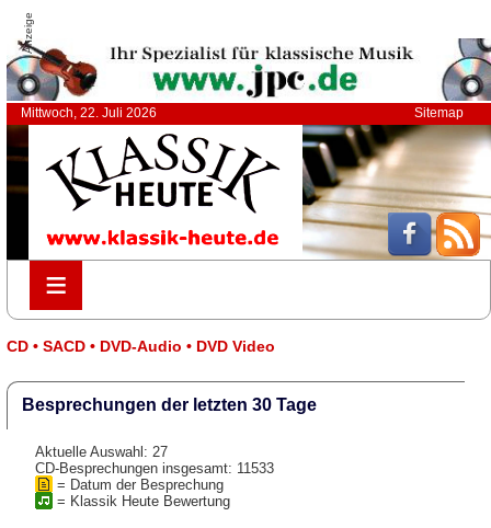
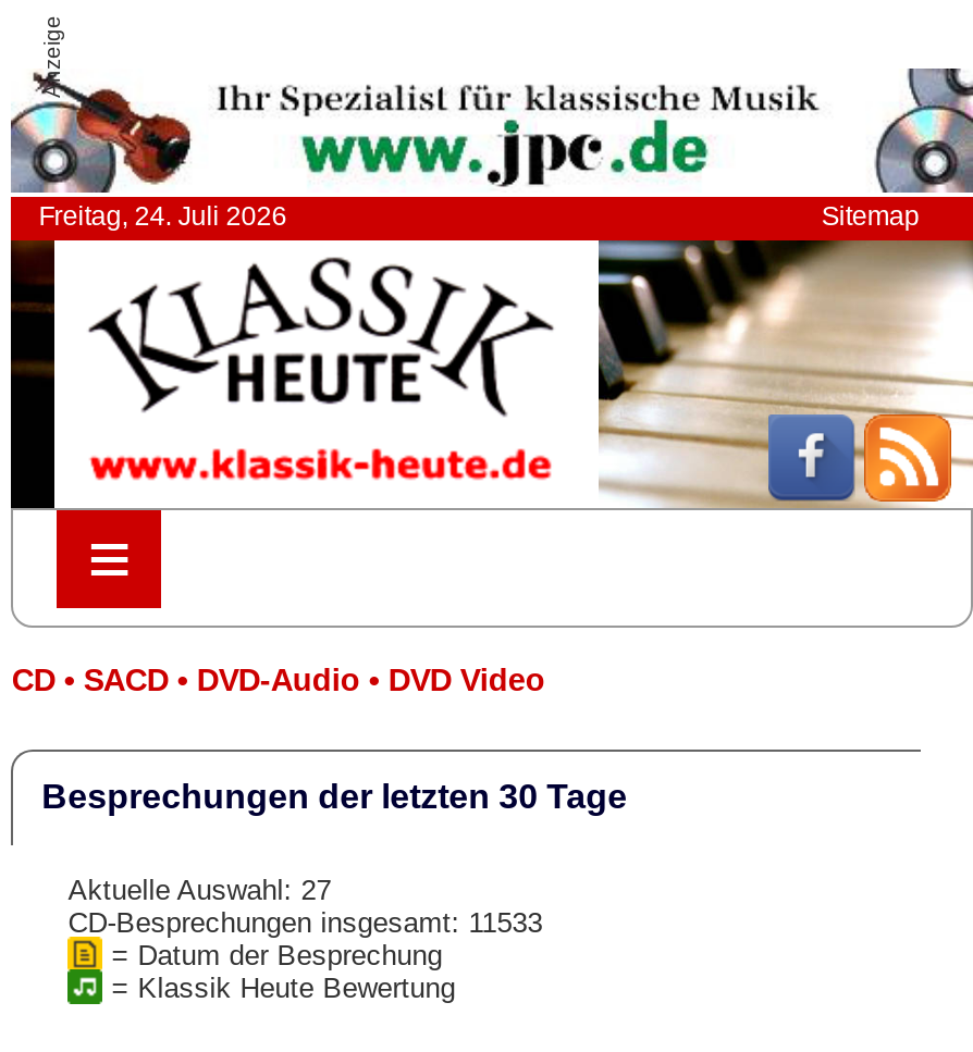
- Mittwoch, 22. Juli 2026
+ Freitag, 24. Juli 2026
